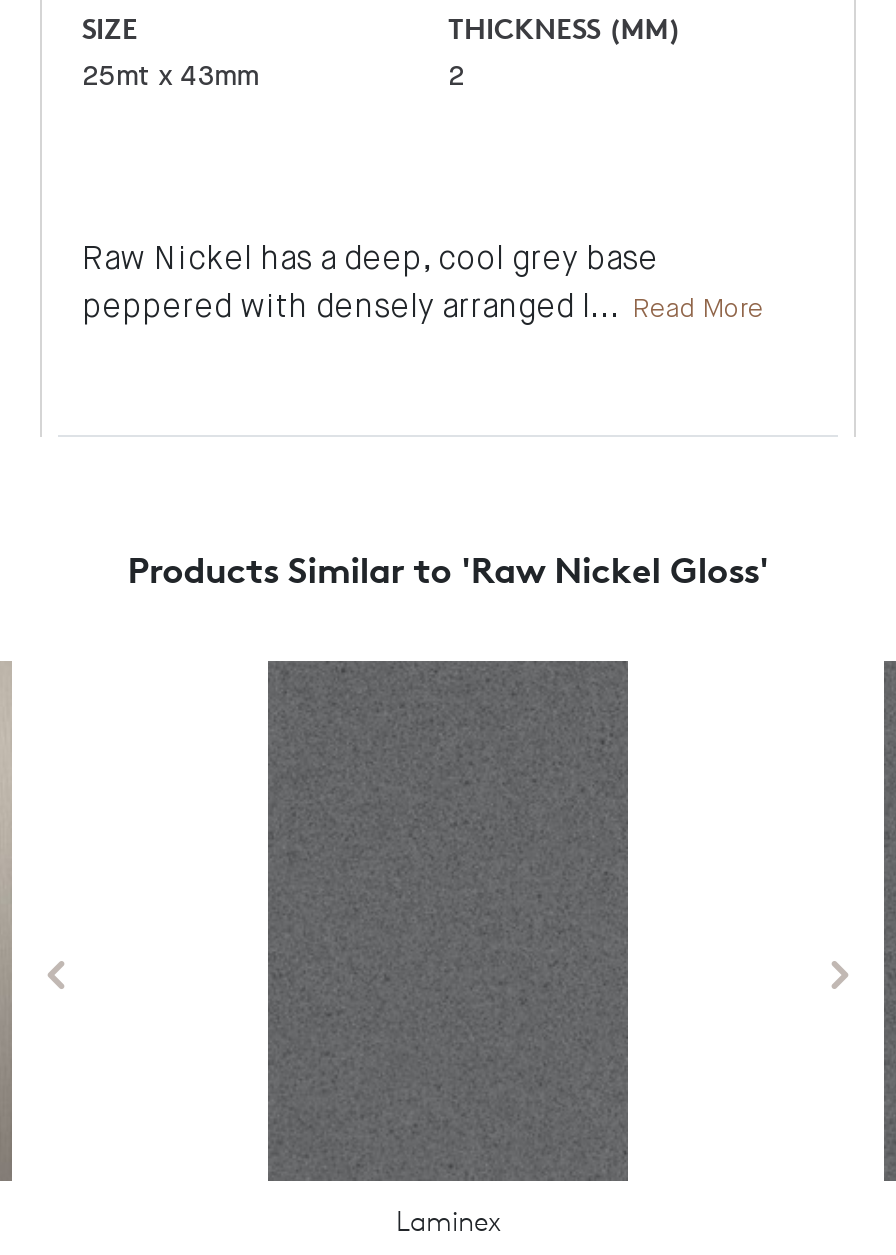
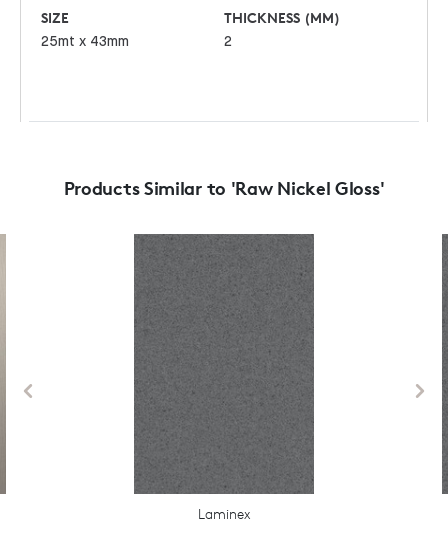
- Raw Nickel has a deep, cool grey base
- peppered with densely arranged l... Read More
